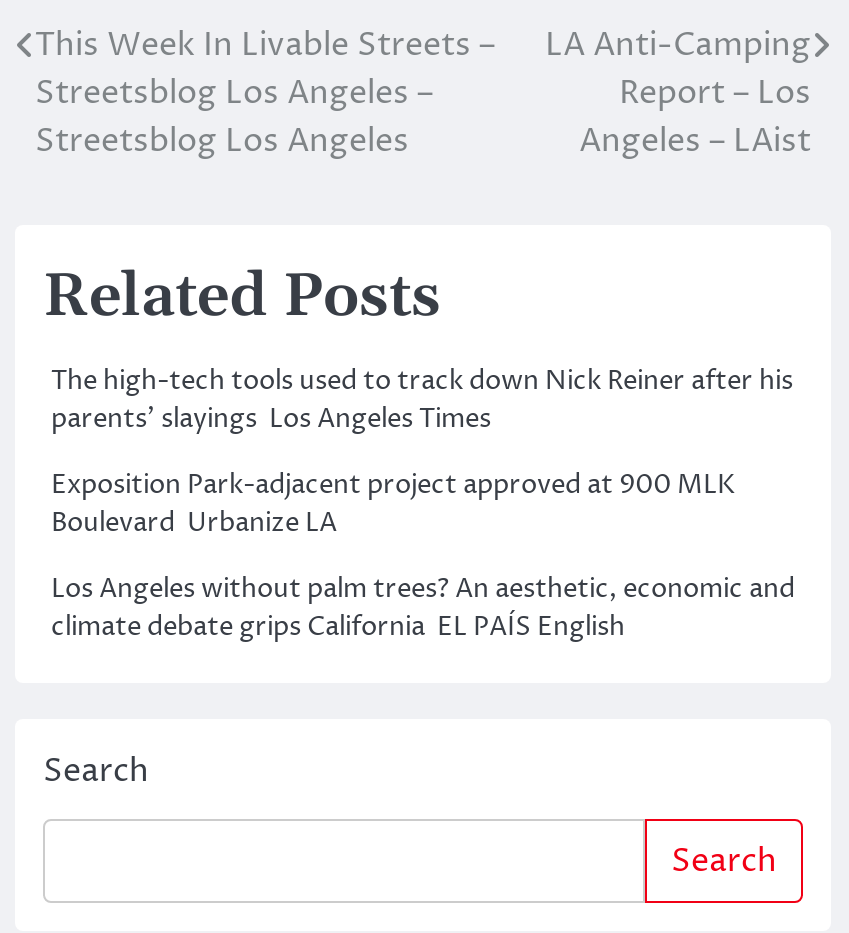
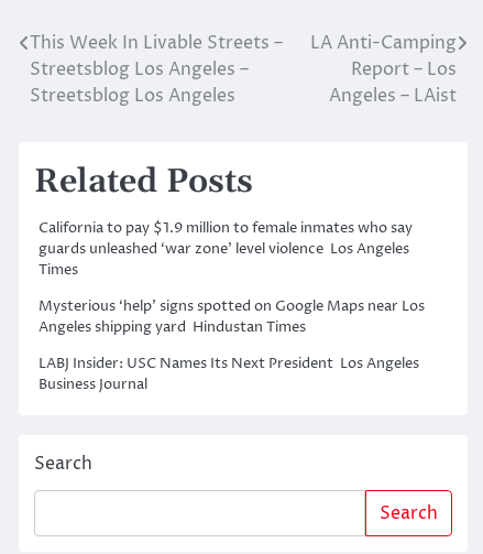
- The high-tech tools used to track down Nick Reiner after his
- parents’ slayings Los Angeles Times
+ California to pay $1.9 million to female inmates who say
+ guards unleashed ‘war zone’ level violence Los Angeles
+ Times

- Exposition Park-adjacent project approved at 900 MLK
- Boulevard Urbanize LA
+ Mysterious ‘help’ signs spotted on Google Maps near Los
+ Angeles shipping yard Hindustan Times

- Los Angeles without palm trees? An aesthetic, economic and
- climate debate grips California EL PAÍS English
+ LABJ Insider: USC Names Its Next President Los Angeles
+ Business Journal
